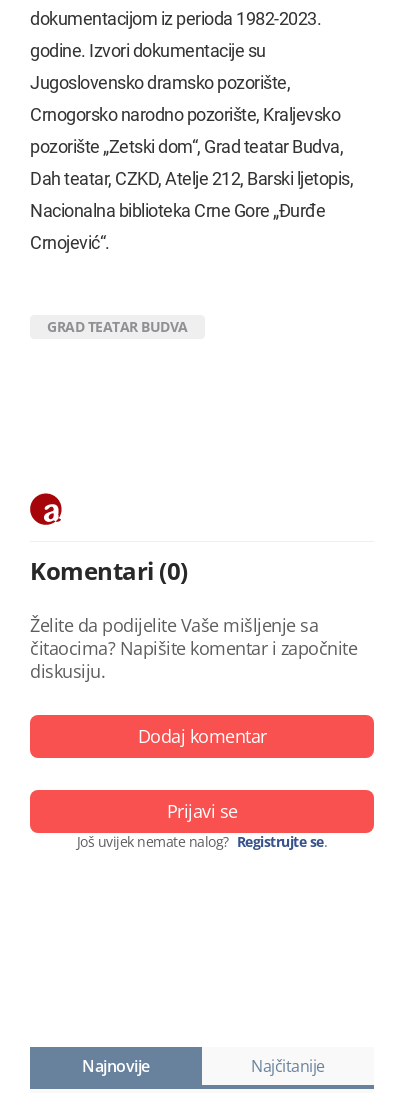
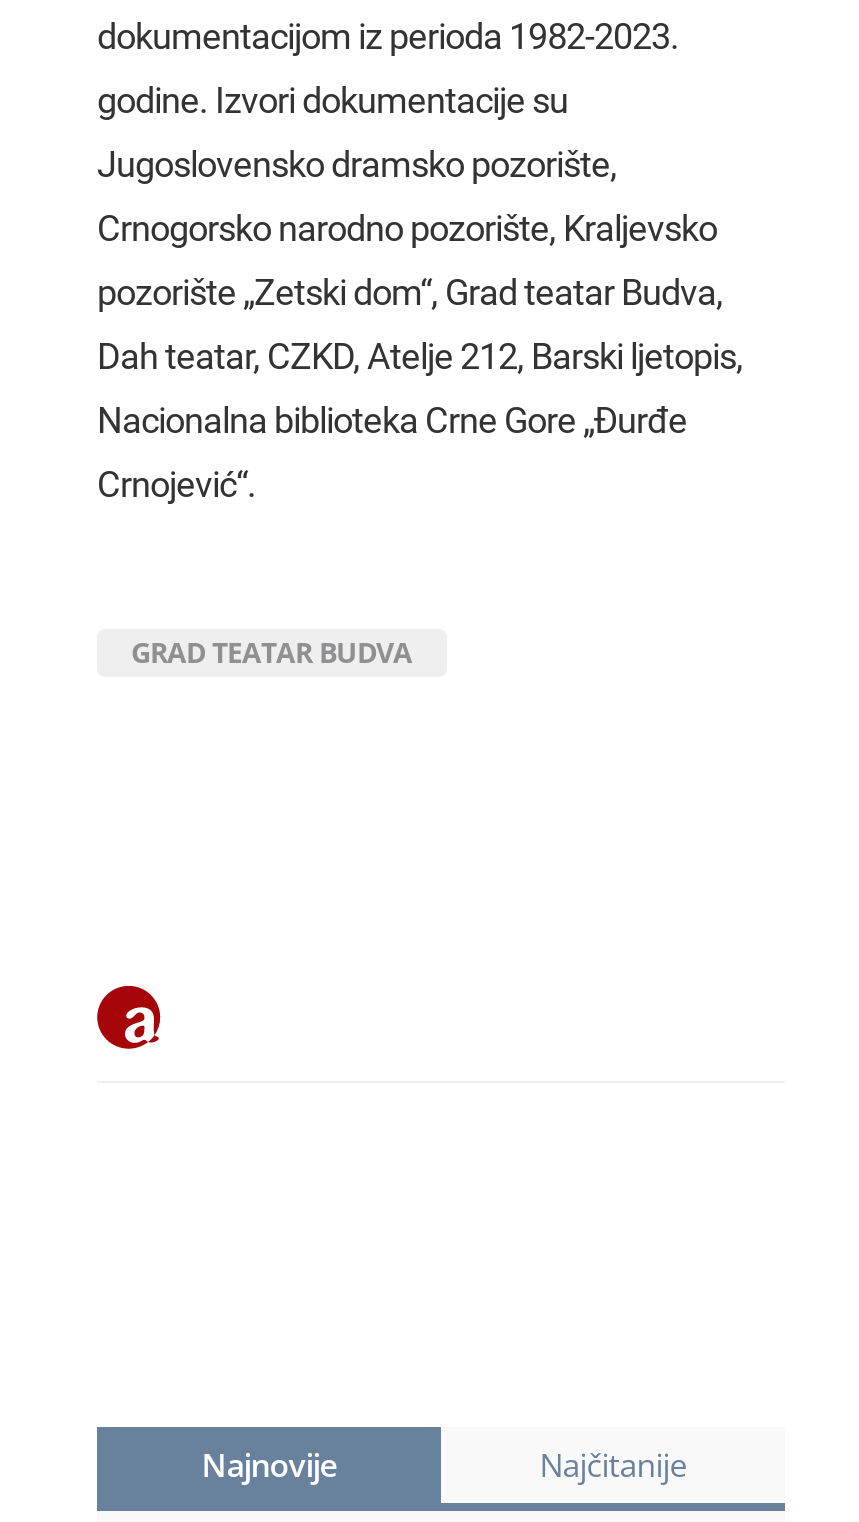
- Komentari (0)
- Želite da podijelite Vaše mišljenje sa
- čitaocima? Napišite komentar i započnite
- diskusiju.
- Dodaj komentar
- Prijavi se
- Još uvijek nemate nalog? Registrujte se.
